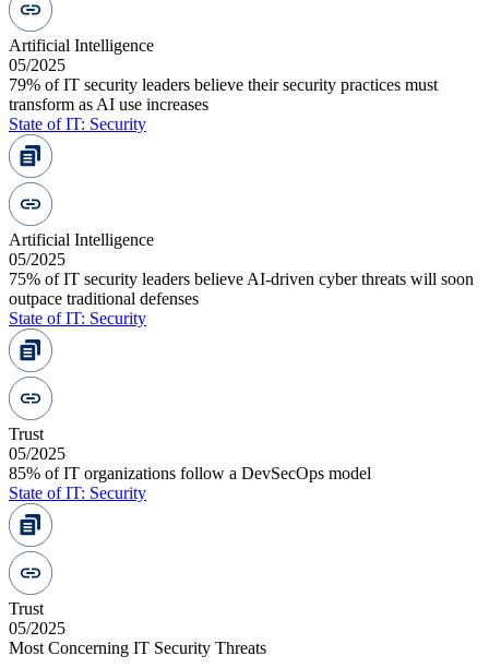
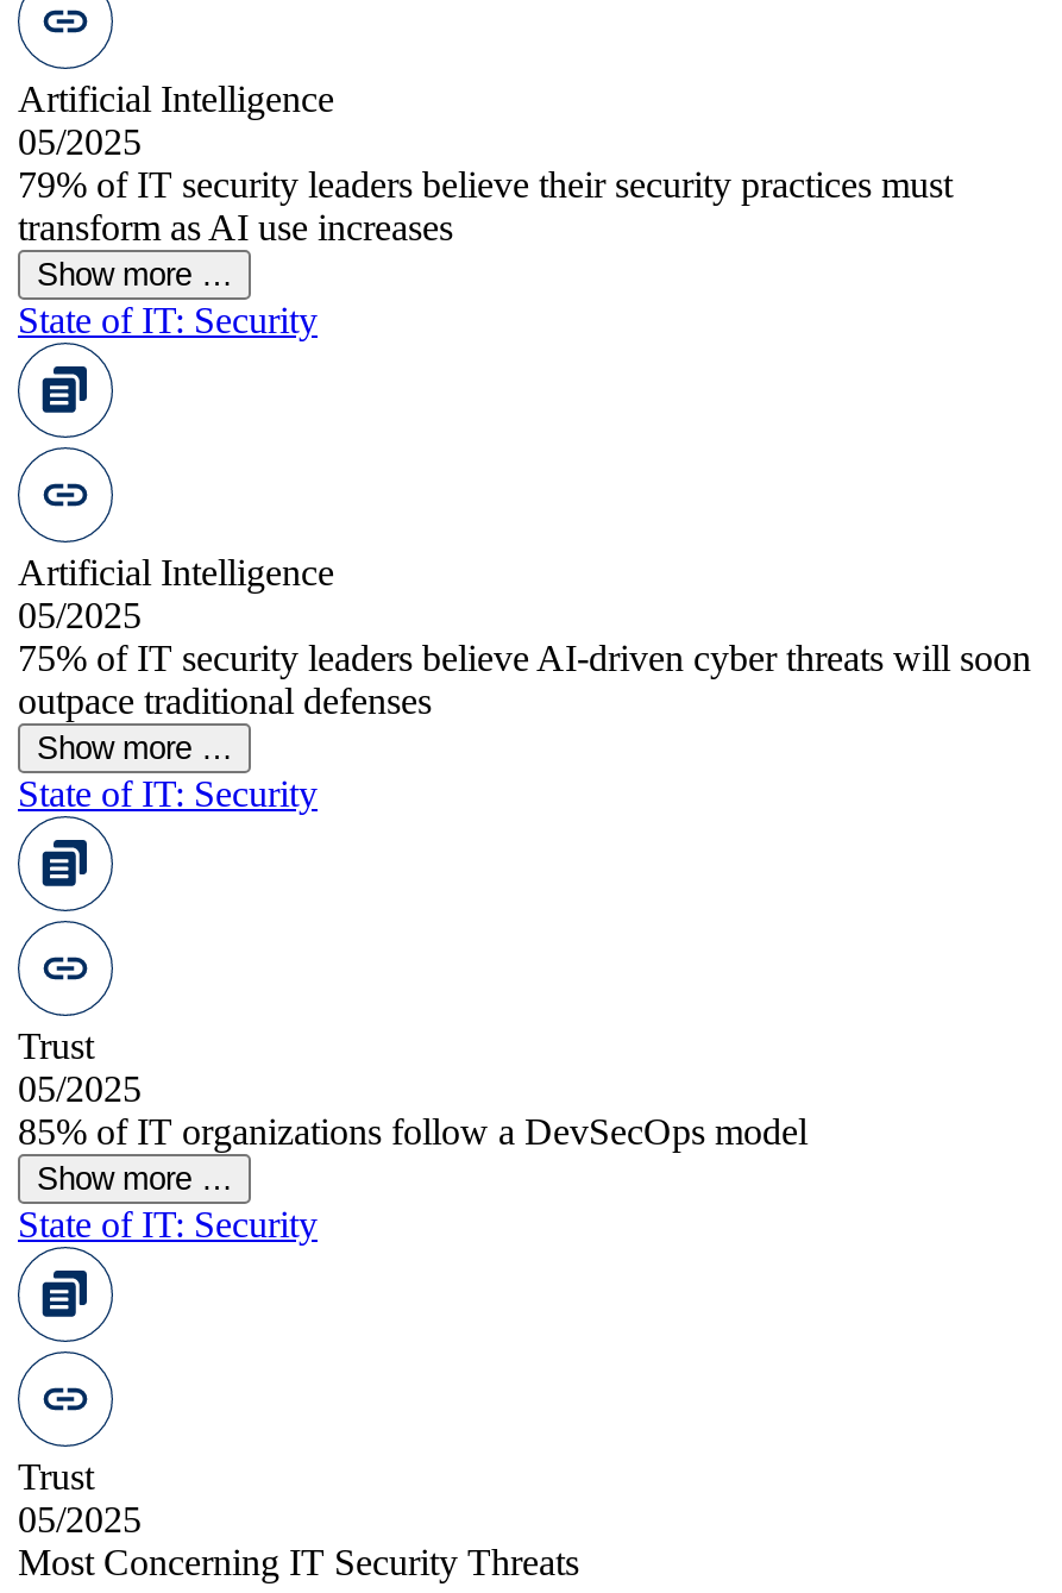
+ Show more …

+ Show more …

+ Show more …
